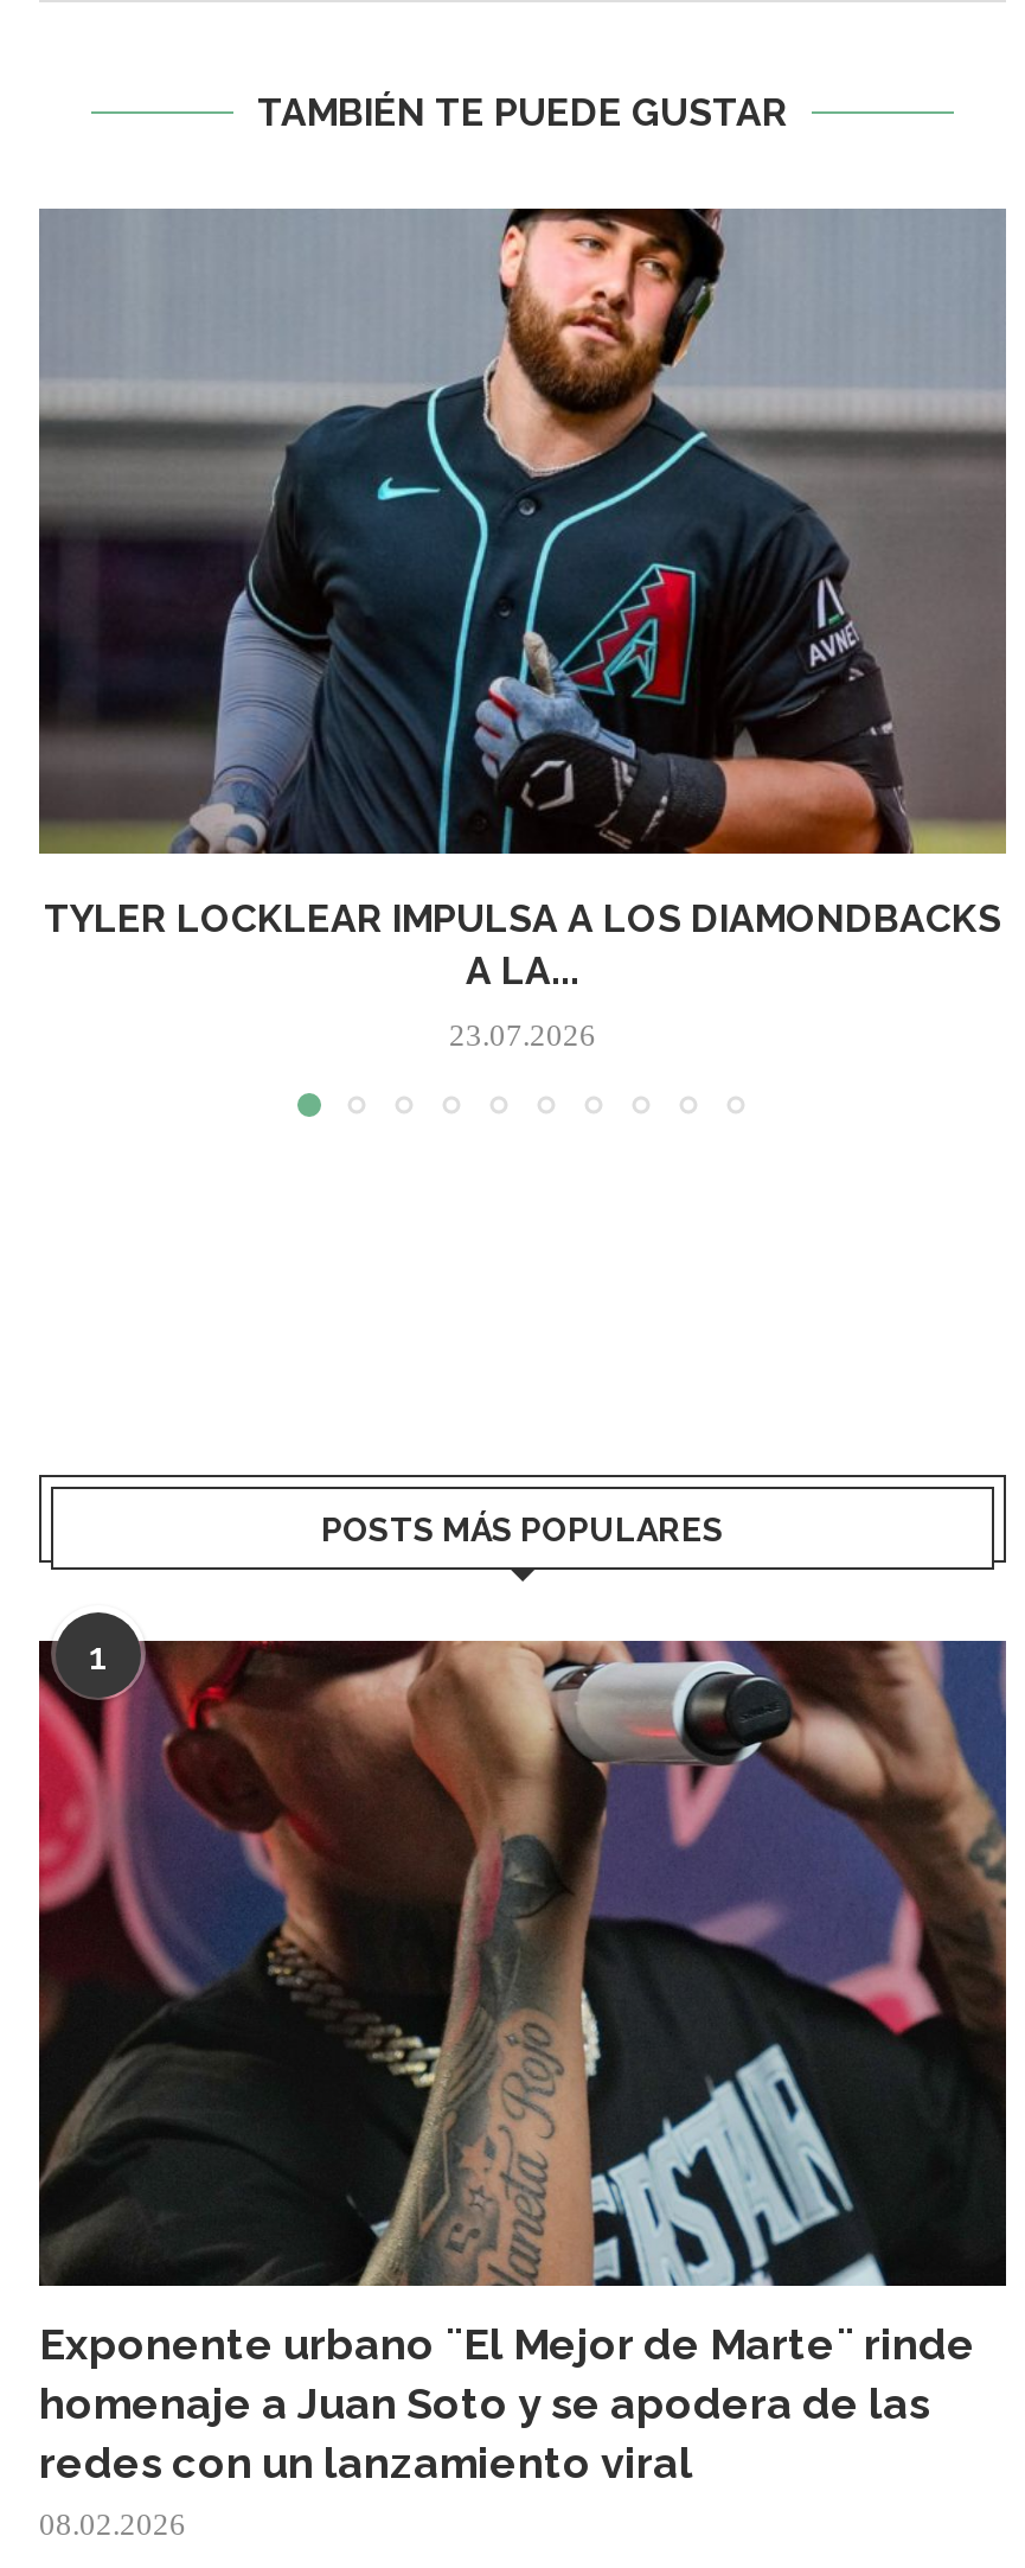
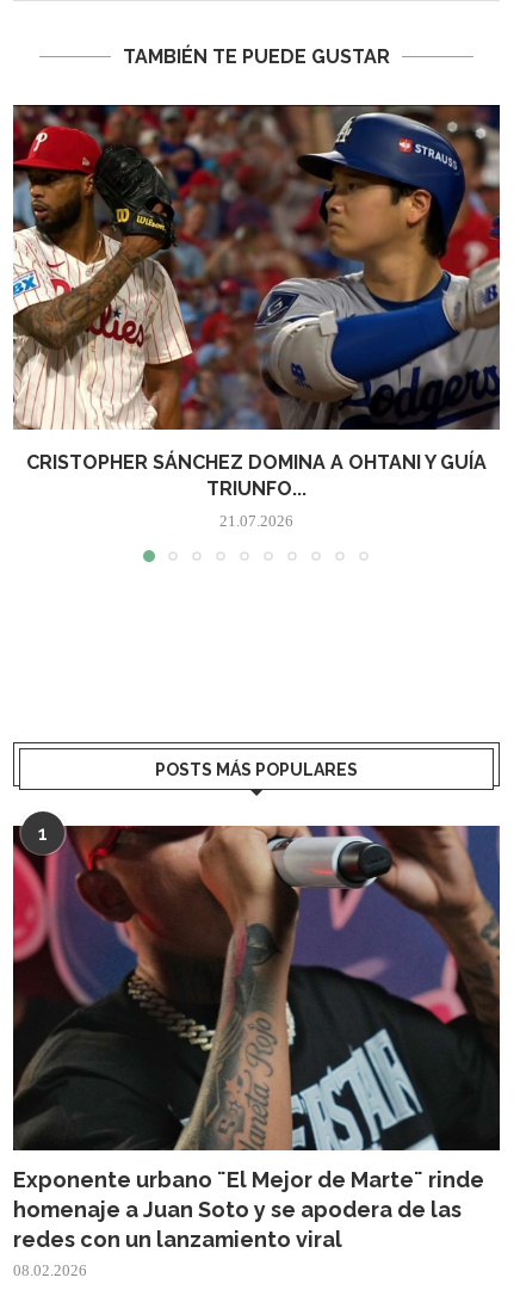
- [image]
- TYLER LOCKLEAR IMPULSA A LOS DIAMONDBACKS
- A LA...
+ [image]
+ CRISTOPHER SÁNCHEZ DOMINA A OHTANI Y GUÍA
+ TRIUNFO...

- 23.07.2026
+ 21.07.2026
